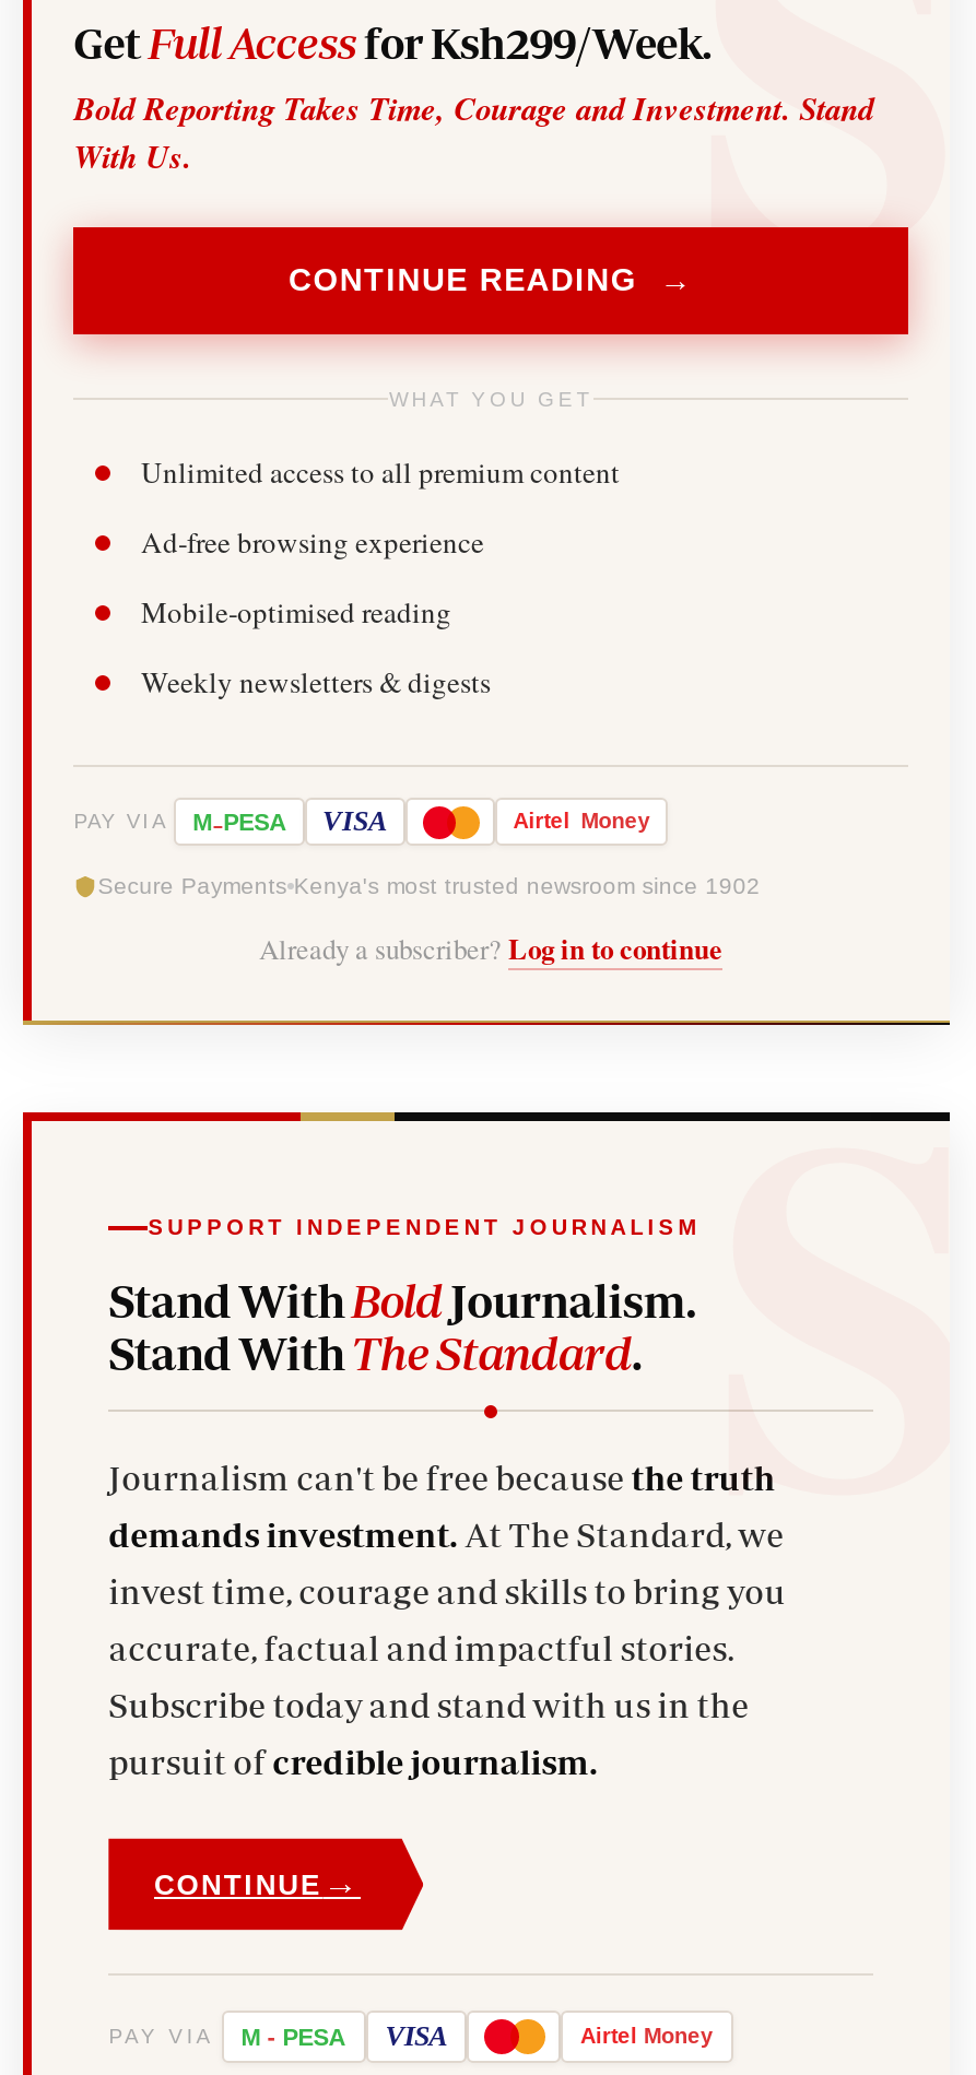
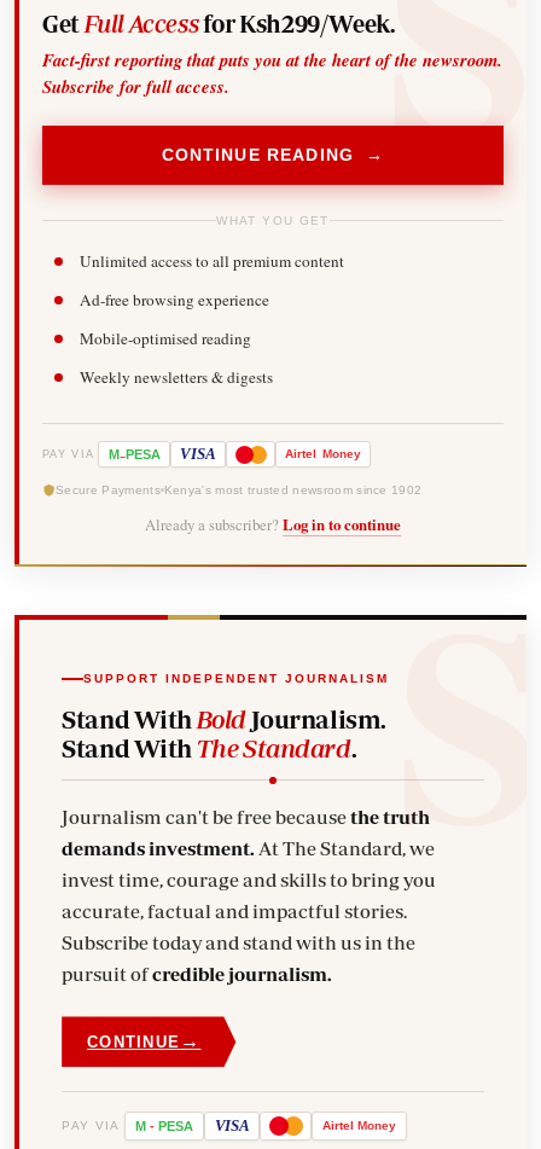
- Bold Reporting Takes Time, Courage and Investment. Stand
- With Us.
+ Fact-first reporting that puts you at the heart of the newsroom.
+ Subscribe for full access.
